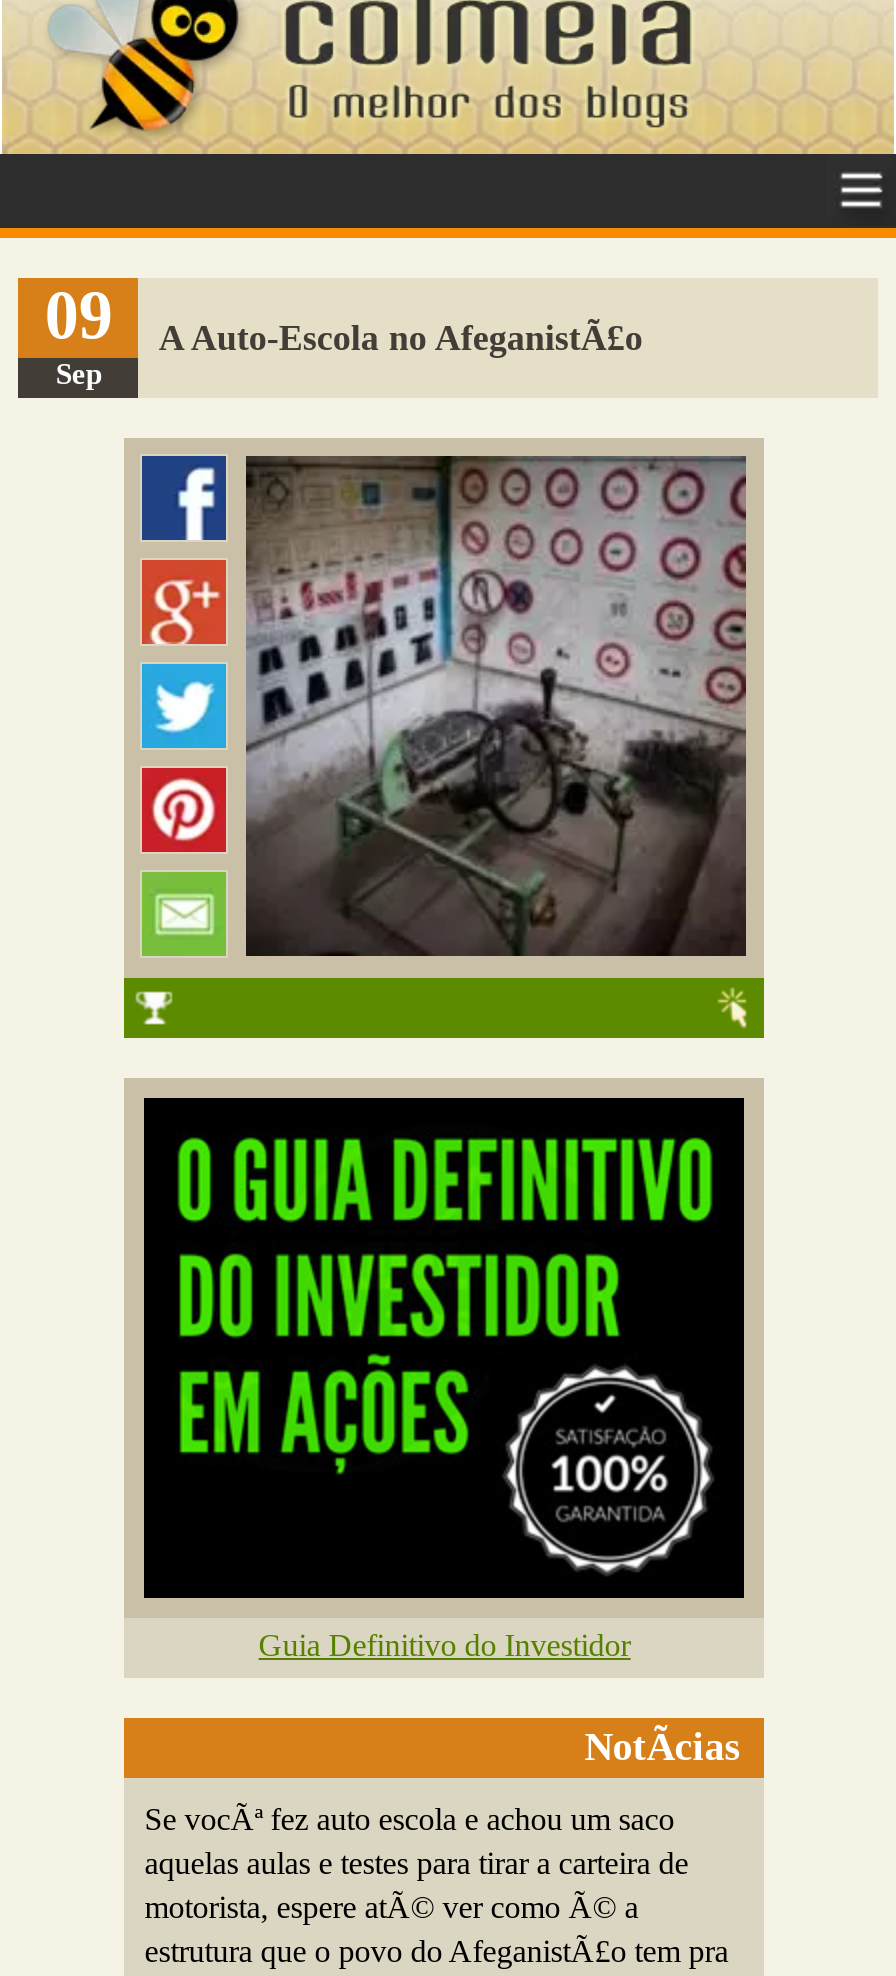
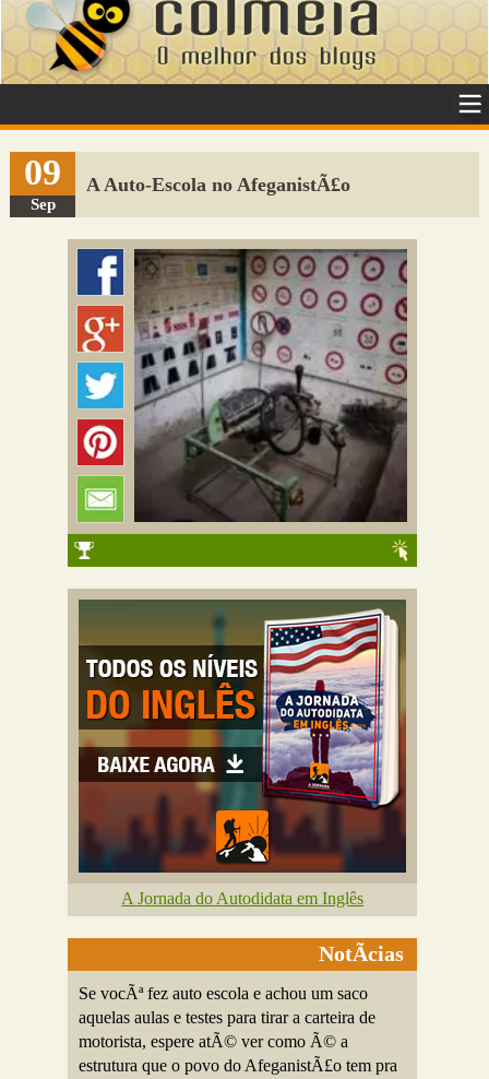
- [image]
- Guia Definitivo do Investidor
+ [image]
+ A Jornada do Autodidata em Inglês
